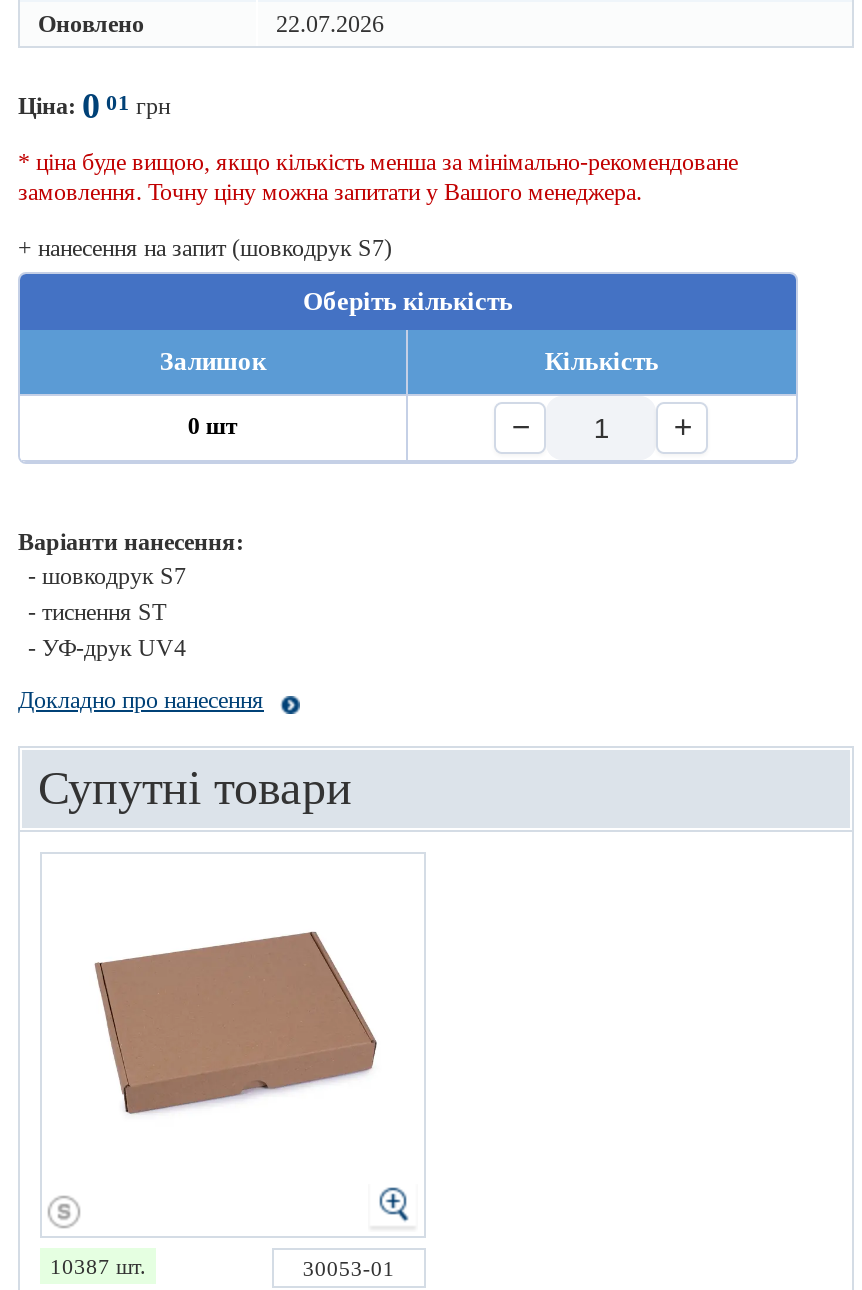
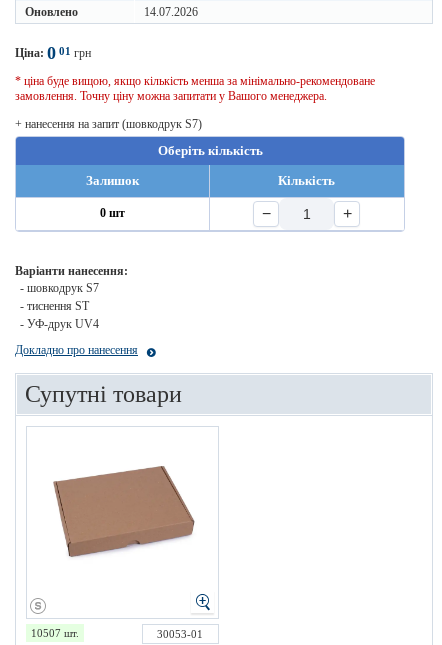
- 22.07.2026
+ 14.07.2026

- 10387 шт.
+ 10507 шт.
